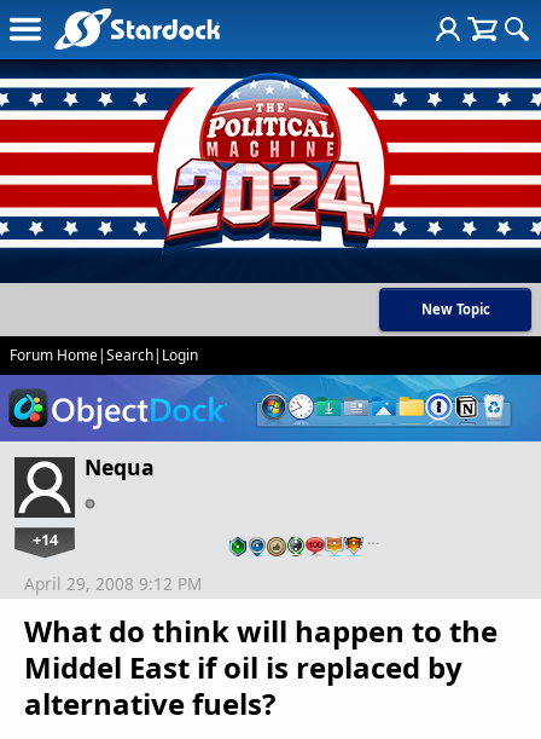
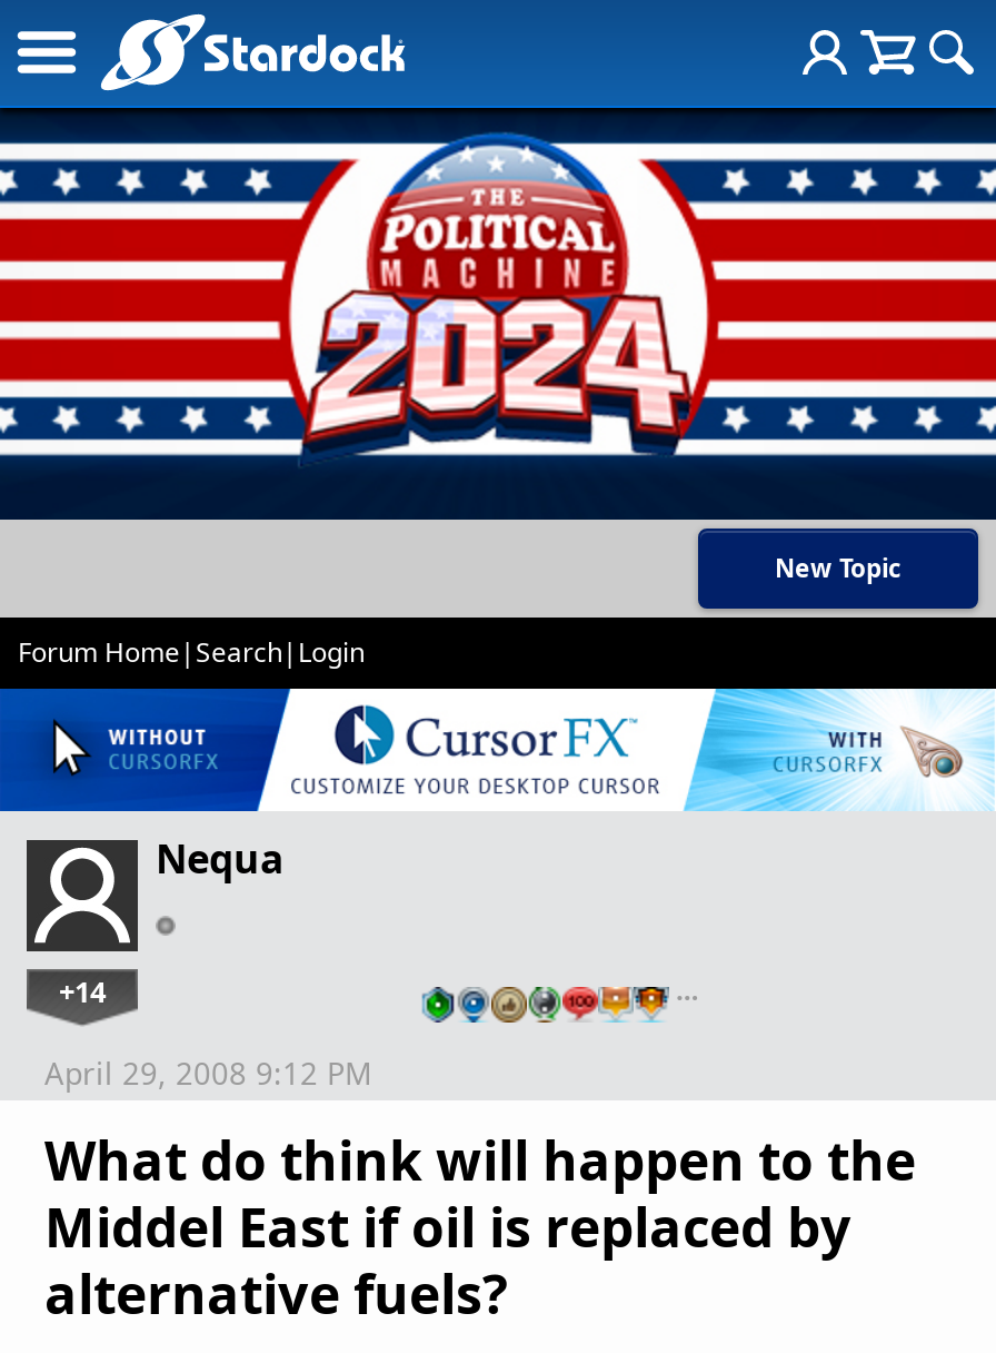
- [image]
+ [image]
